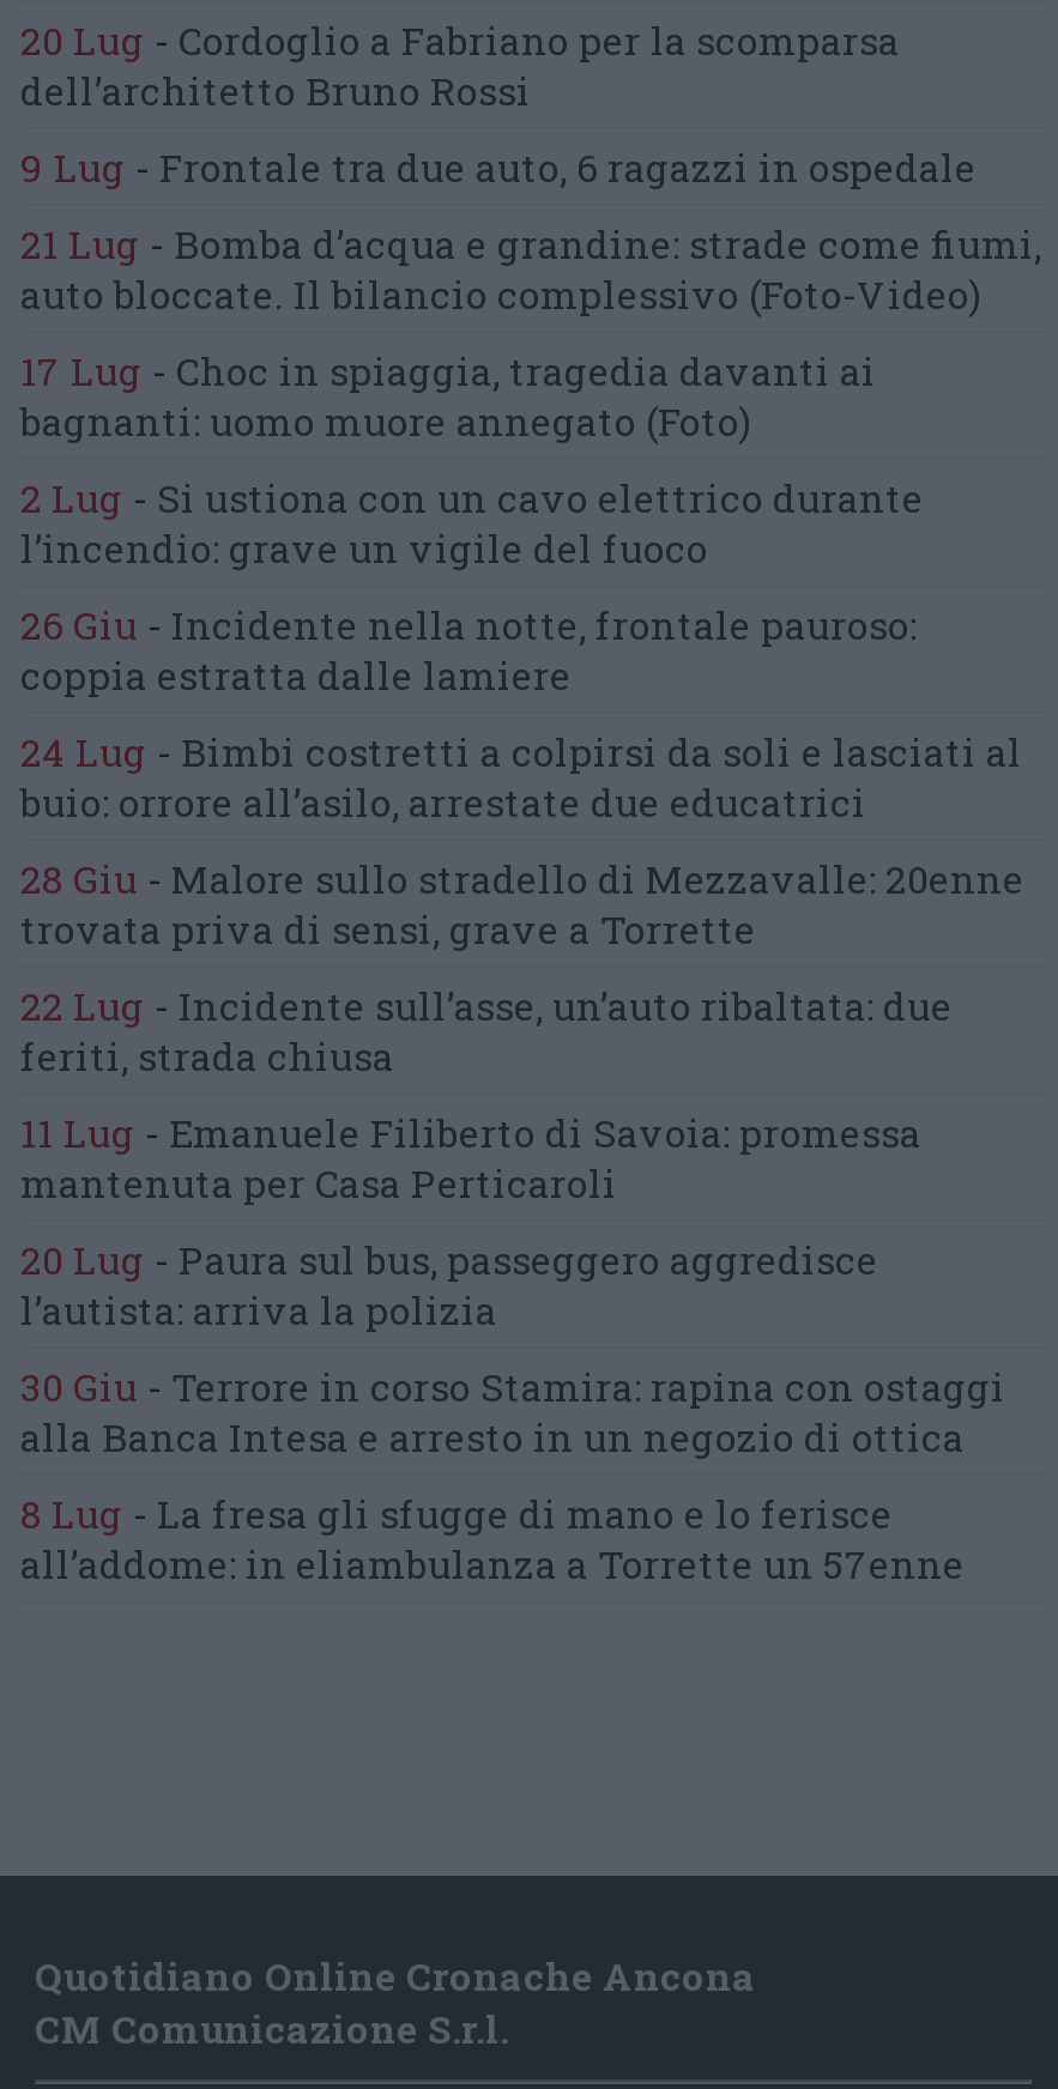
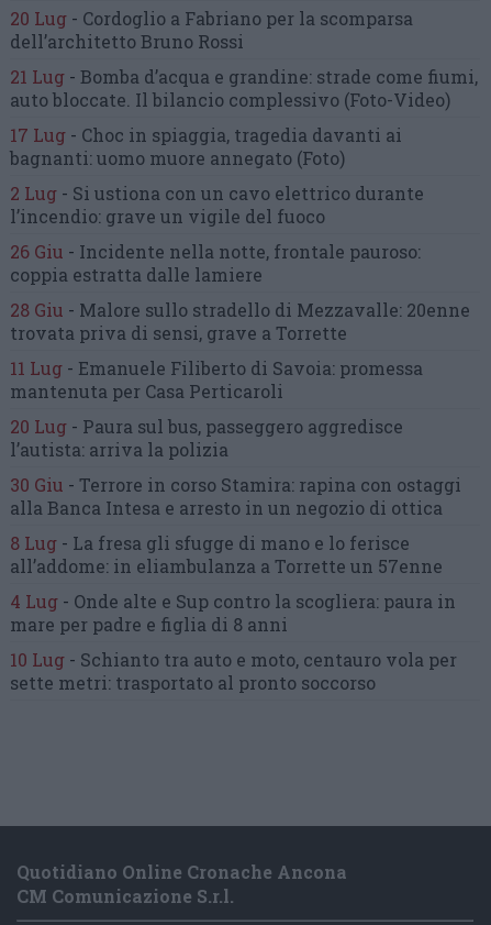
- 9 Lug - Frontale tra due auto, 6 ragazzi in ospedale

- 24 Lug - Bimbi costretti a colpirsi da soli e lasciati al
- buio: orrore all’asilo, arrestate due educatrici

moved up: 28 Giu - Malore sullo stradello di Mezzavalle: 20enne | trovata priva di sensi, grave a Torrette

- 22 Lug - Incidente sull’asse, un’auto ribaltata: due
- feriti, strada chiusa

moved up: 11 Lug - Emanuele Filiberto di Savoia: promessa | mantenuta per Casa Perticaroli | 20 Lug - Paura sul bus, passeggero aggredisce | l’autista: arriva la polizia | 30 Giu - Terrore in corso Stamira: rapina con ostaggi | alla Banca Intesa e arresto in un negozio di ottica | 8 Lug - La fresa gli sfugge di mano e lo ferisce | all’addome: in eliambulanza a Torrette un 57enne

+ 4 Lug - Onde alte e Sup contro la scogliera: paura in
+ mare per padre e figlia di 8 anni
+ 10 Lug - Schianto tra auto e moto, centauro vola per
+ sette metri: trasportato al pronto soccorso
